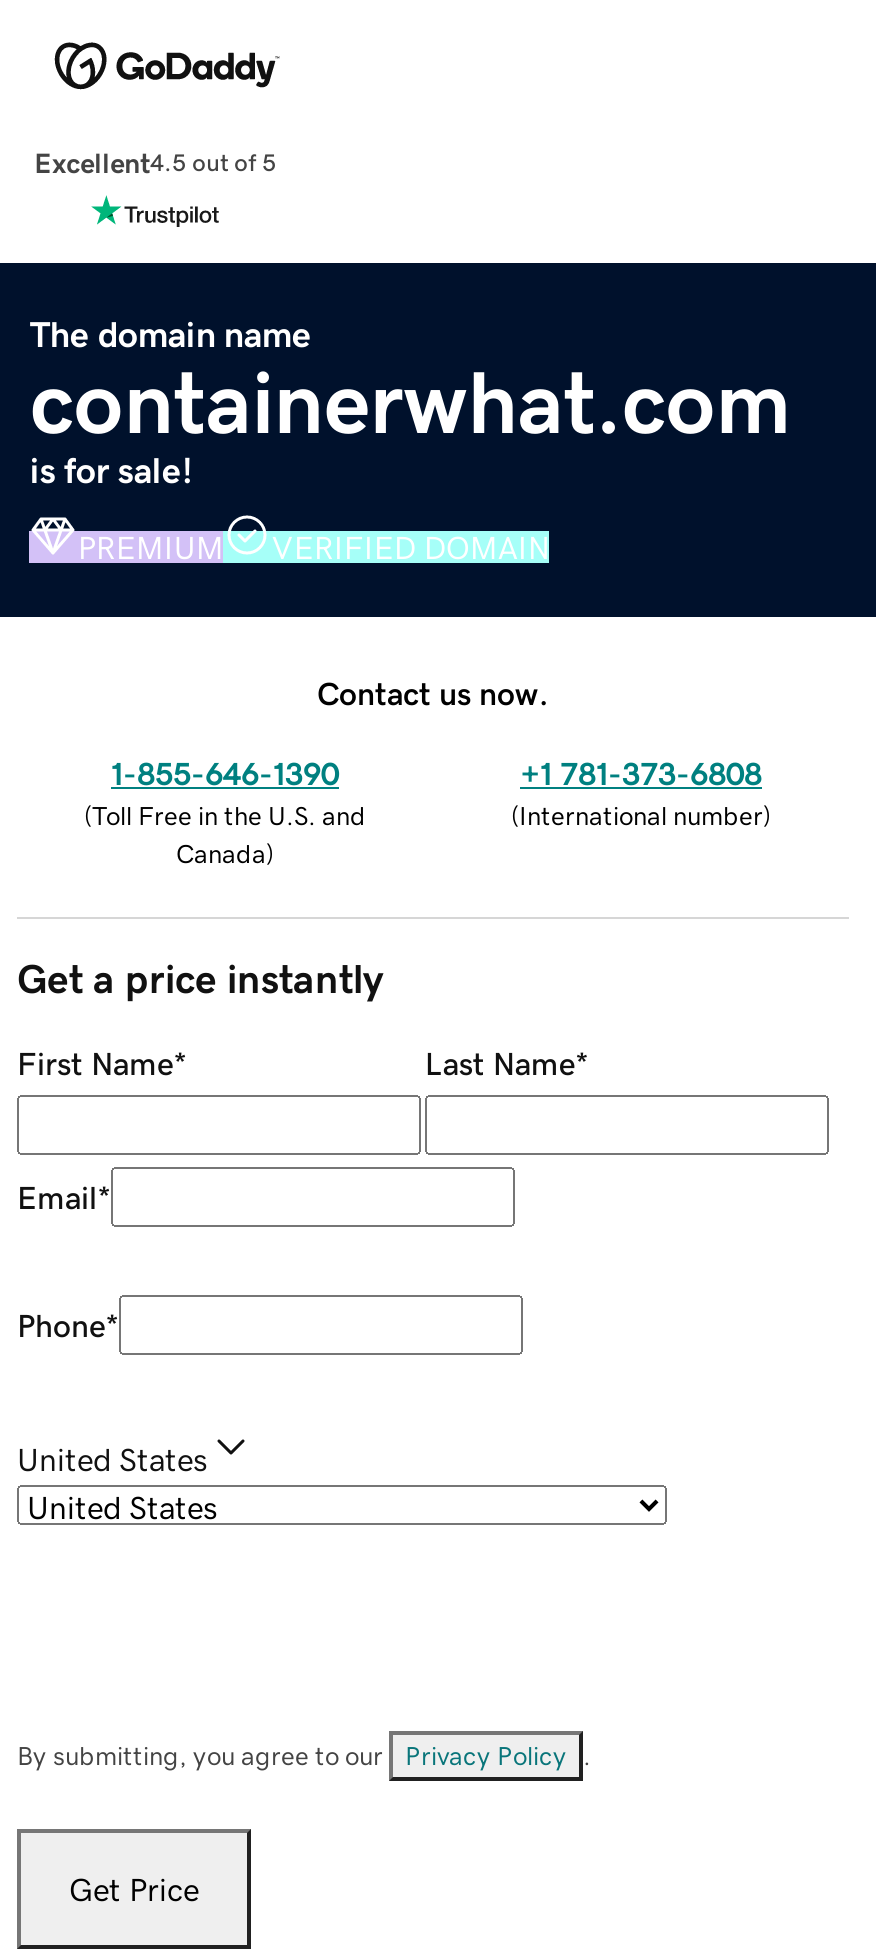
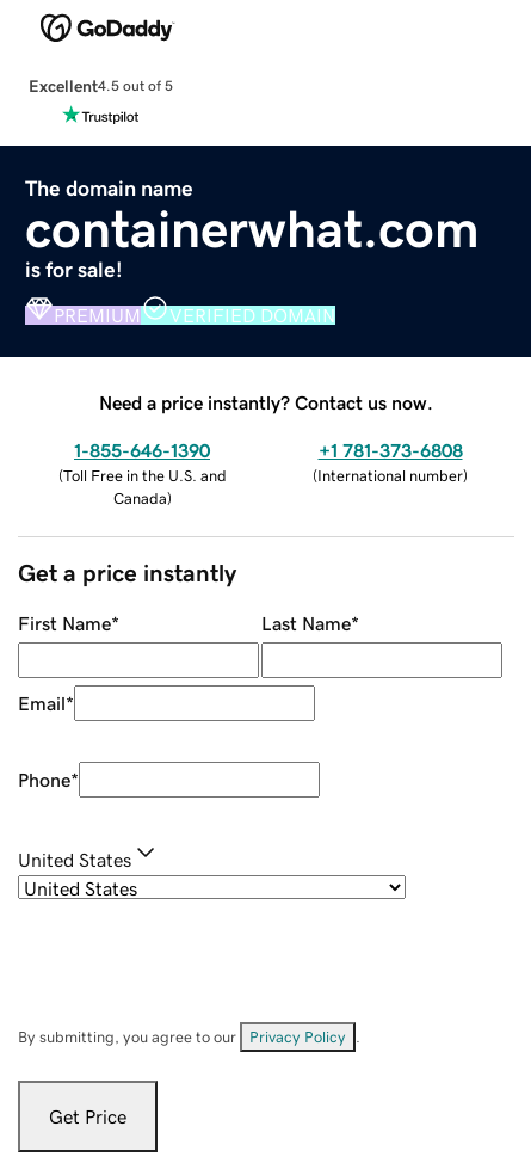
- Contact us now.
+ Need a price instantly? Contact us now.
